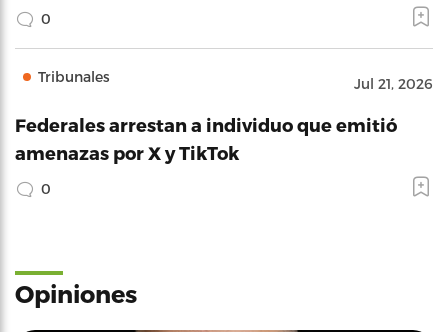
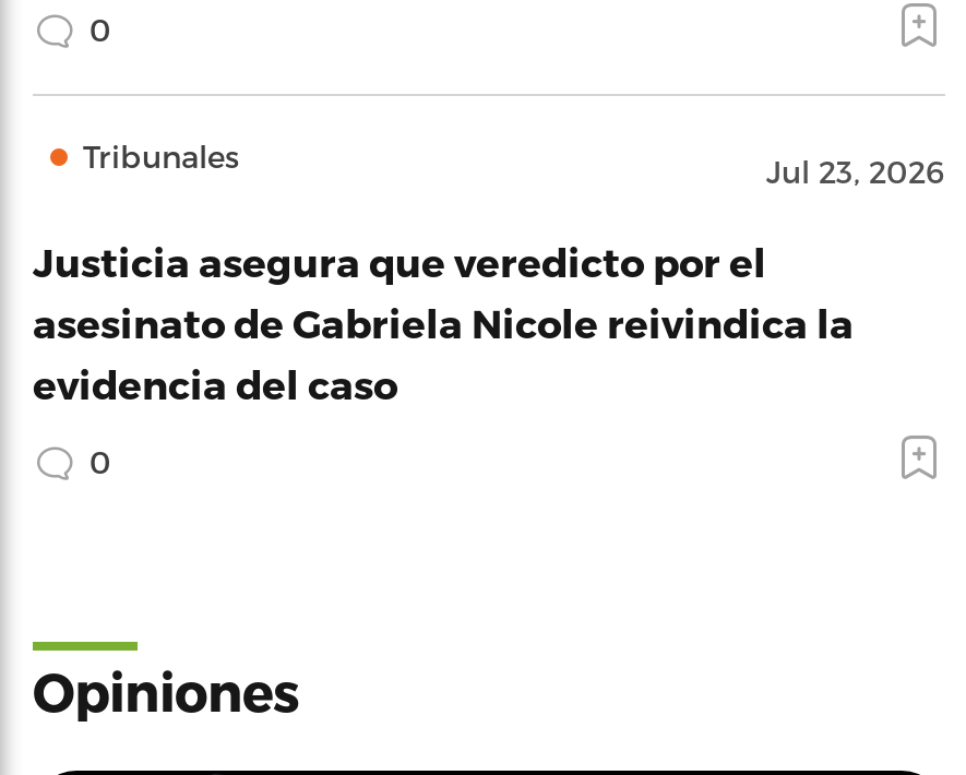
- Jul 21, 2026
+ Jul 23, 2026

- Federales arrestan a individuo que emitió
- amenazas por X y TikTok
+ Justicia asegura que veredicto por el
+ asesinato de Gabriela Nicole reivindica la
+ evidencia del caso
